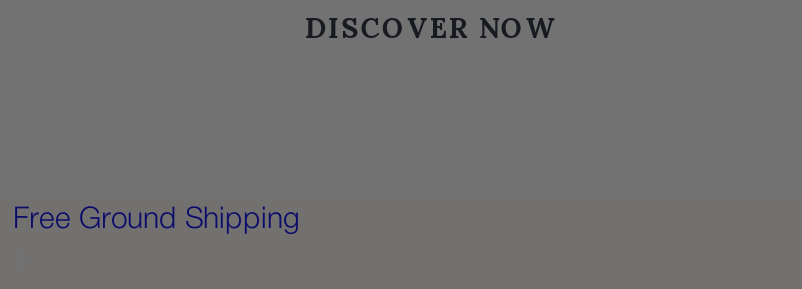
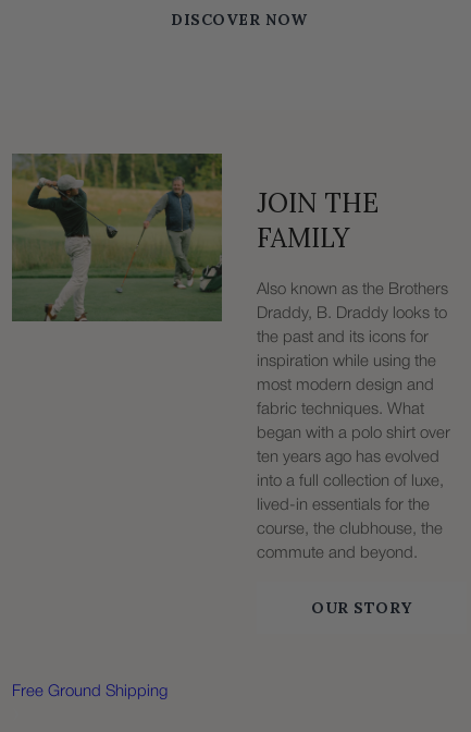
+ [image]
+ JOIN THE
+ FAMILY
+ Also known as the Brothers
+ Draddy, B. Draddy looks to
+ the past and its icons for
+ inspiration while using the
+ most modern design and
+ fabric techniques. What
+ began with a polo shirt over
+ ten years ago has evolved
+ into a full collection of luxe,
+ lived-in essentials for the
+ course, the clubhouse, the
+ commute and beyond.
+ OUR STORY
